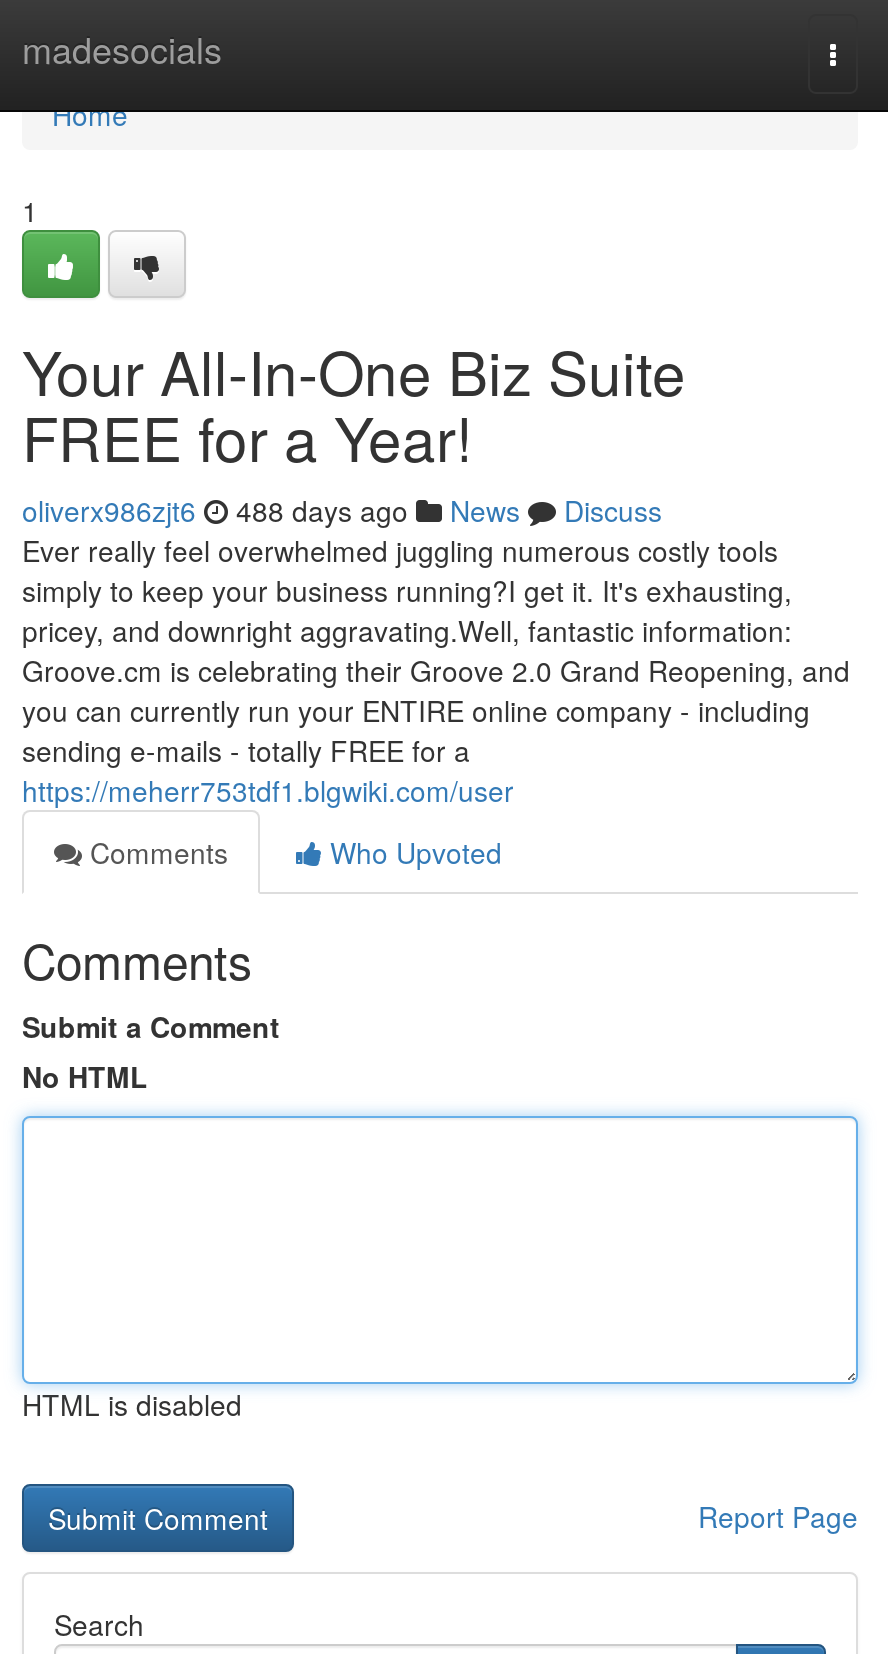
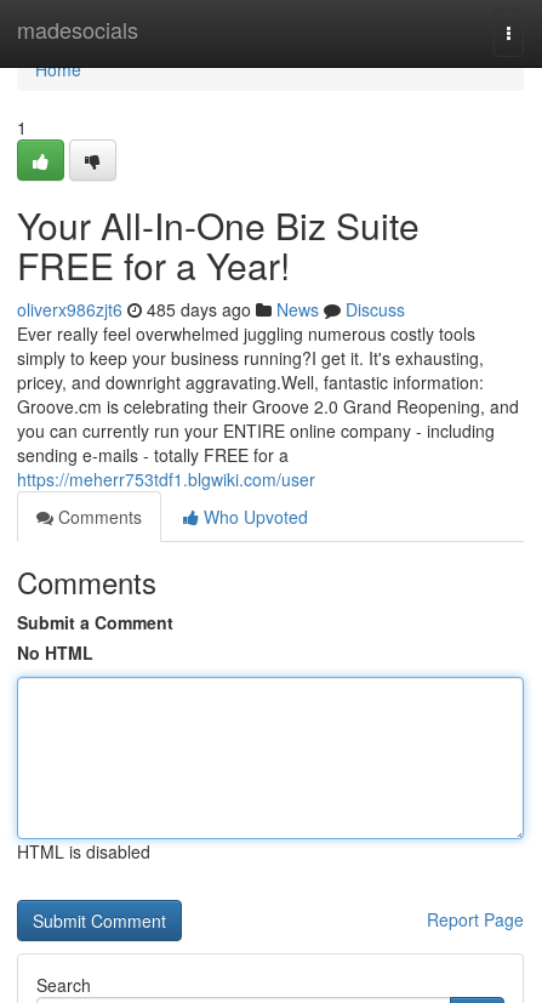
- oliverx986zjt6 488 days ago News Discuss
+ oliverx986zjt6 485 days ago News Discuss
